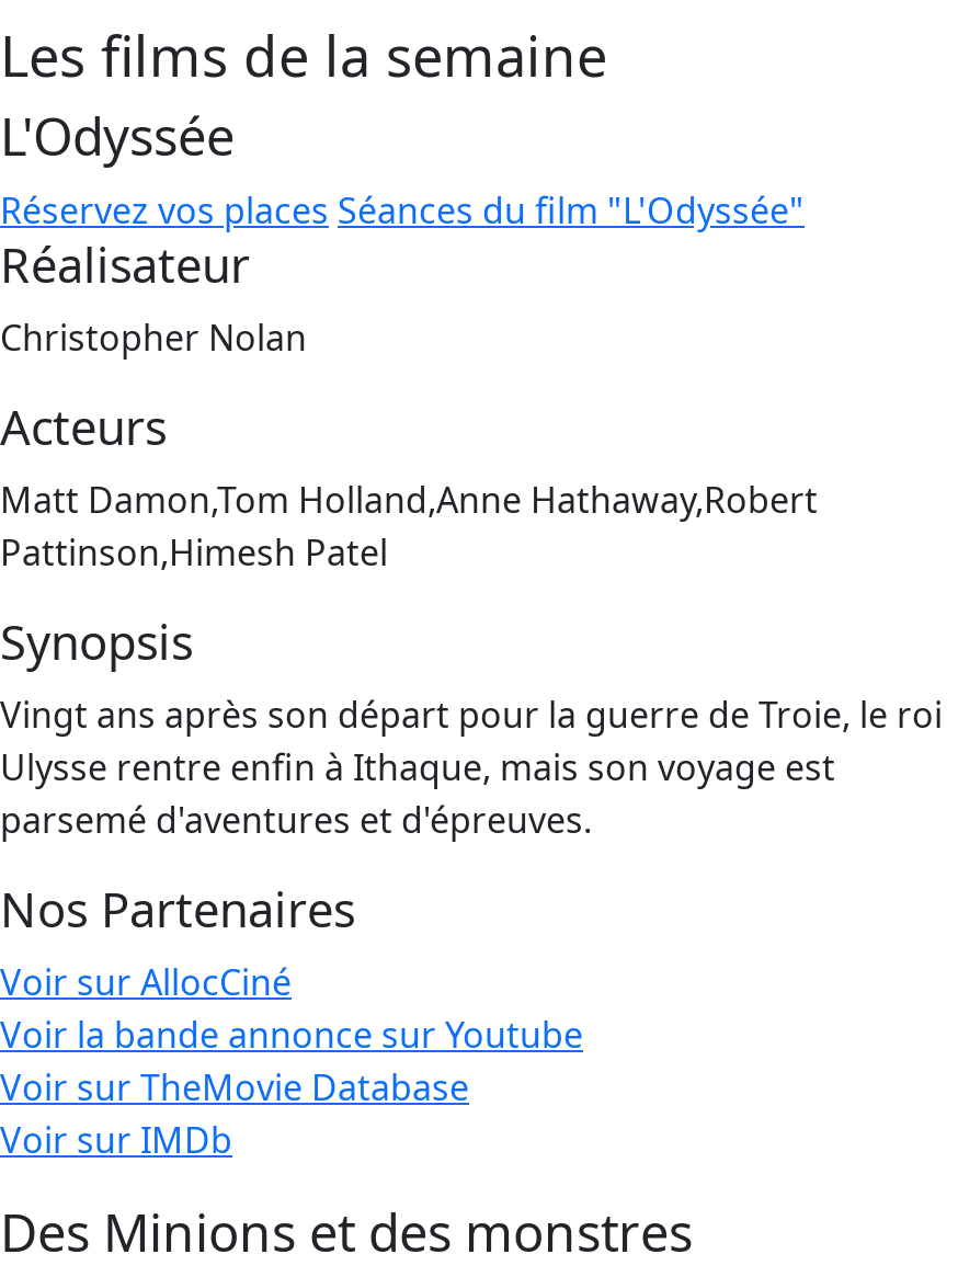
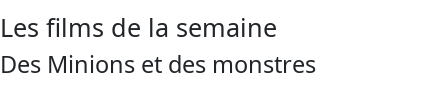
- L'Odyssée
- Réservez vos places Séances du film "L'Odyssée"
- Réalisateur
- Christopher Nolan
- Acteurs
- Matt Damon,Tom Holland,Anne Hathaway,Robert
- Pattinson,Himesh Patel
- Synopsis
- Vingt ans après son départ pour la guerre de Troie, le roi
- Ulysse rentre enfin à Ithaque, mais son voyage est
- parsemé d'aventures et d'épreuves.
- Nos Partenaires
- Voir sur AllocCiné
- Voir la bande annonce sur Youtube
- Voir sur TheMovie Database
- Voir sur IMDb
